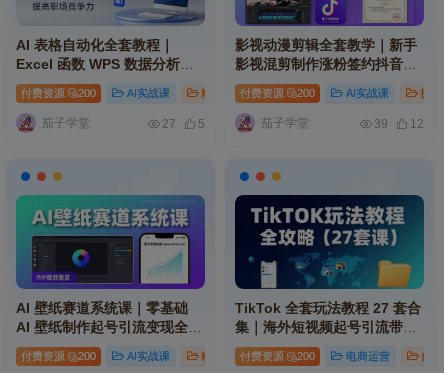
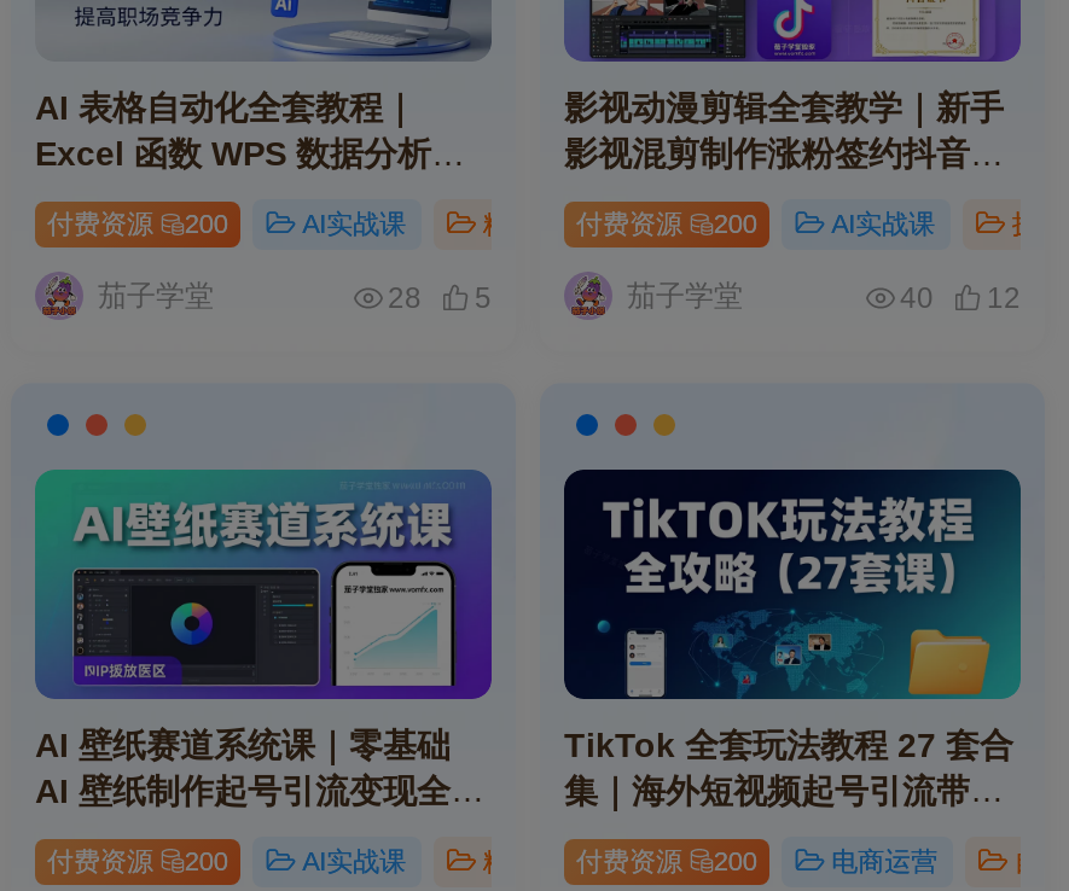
- 27 5
+ 28 5

- 39 12
+ 40 12
